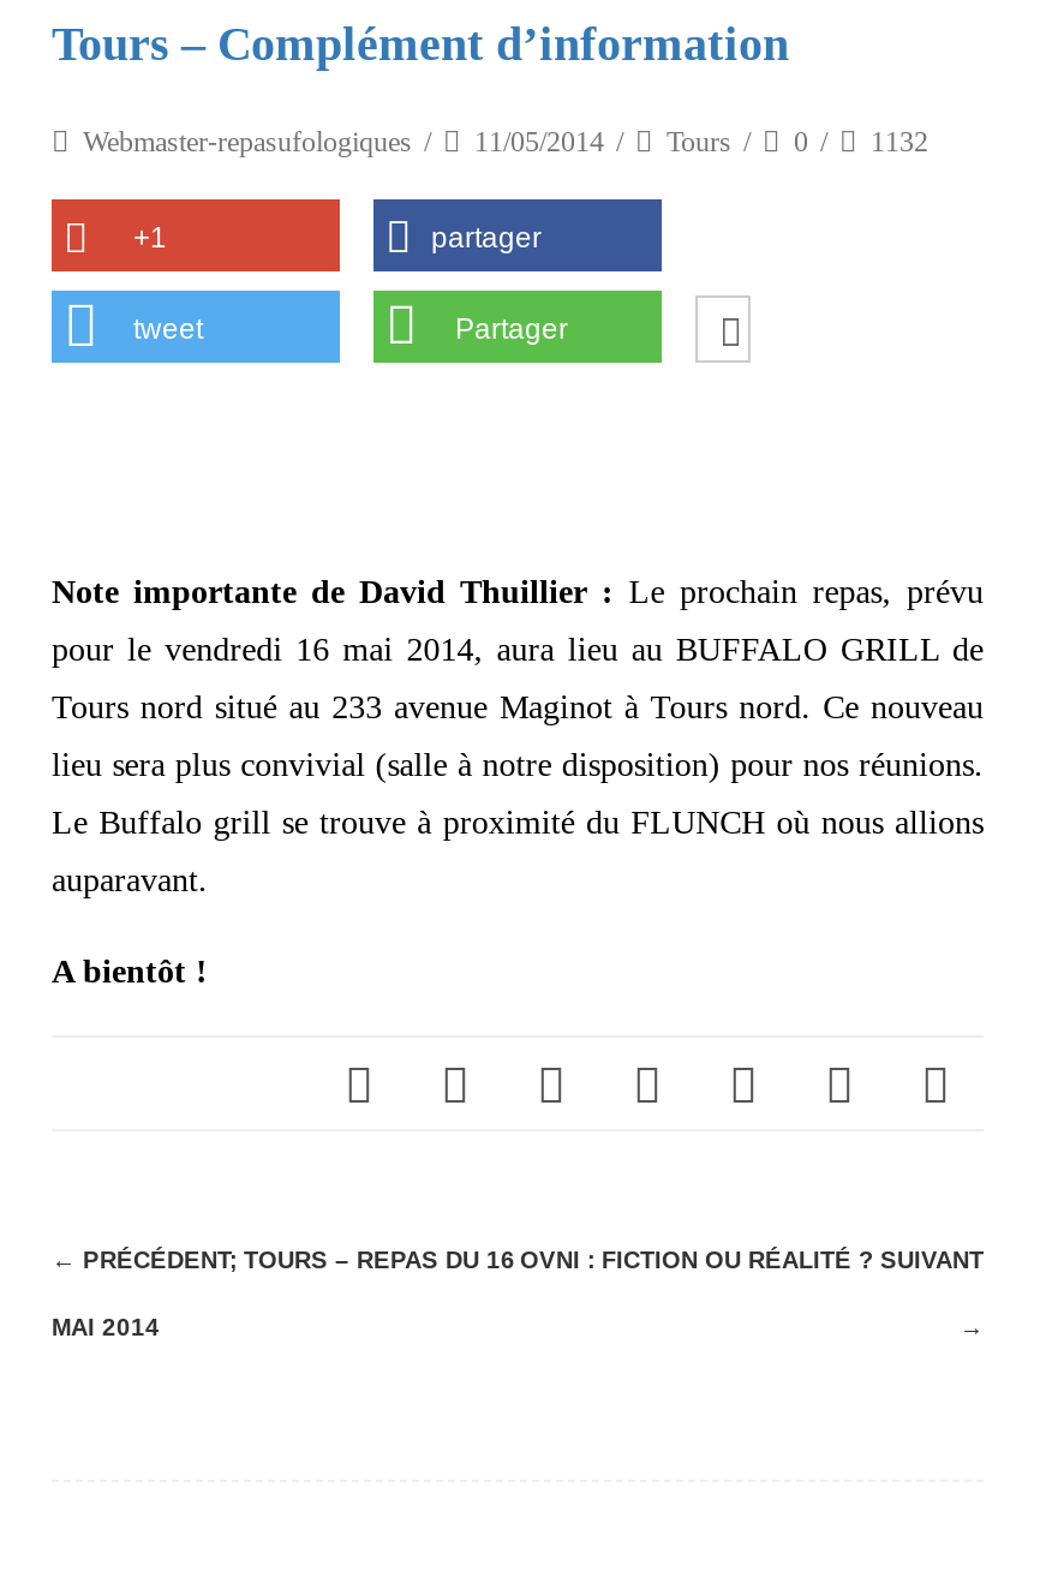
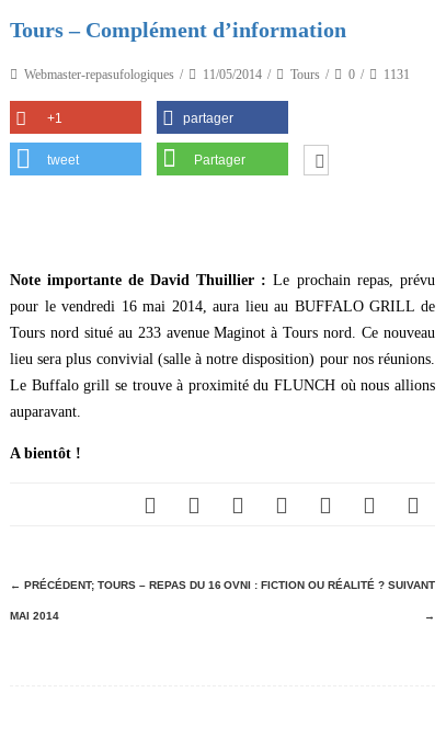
- Webmaster-repasufologiques 11/05/2014 Tours 0 1132
+ Webmaster-repasufologiques 11/05/2014 Tours 0 1131
